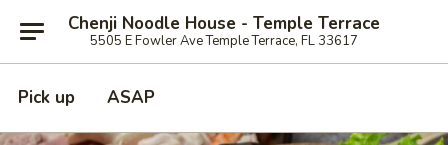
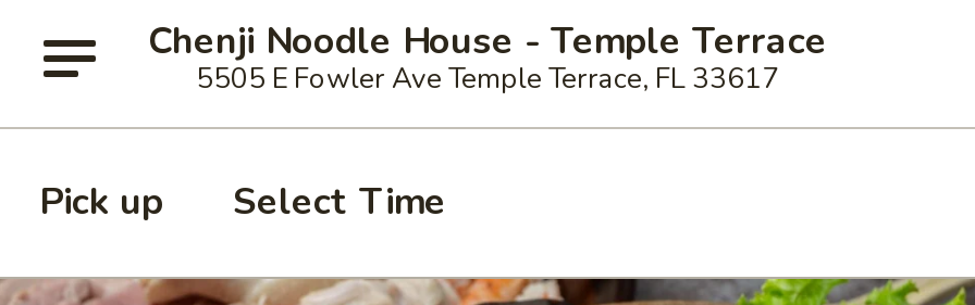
- ASAP
+ Select Time
